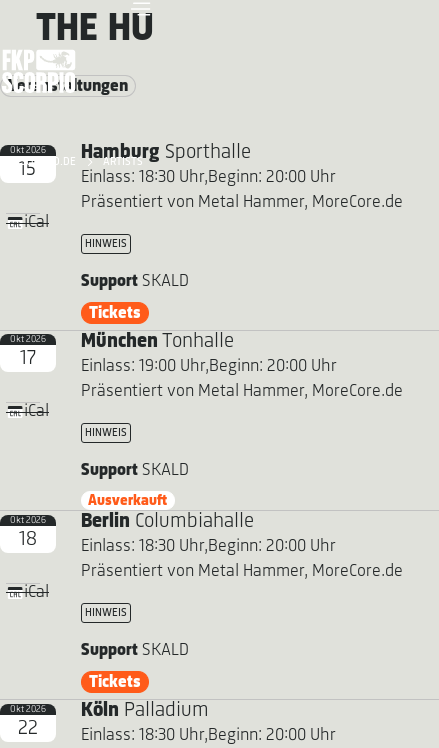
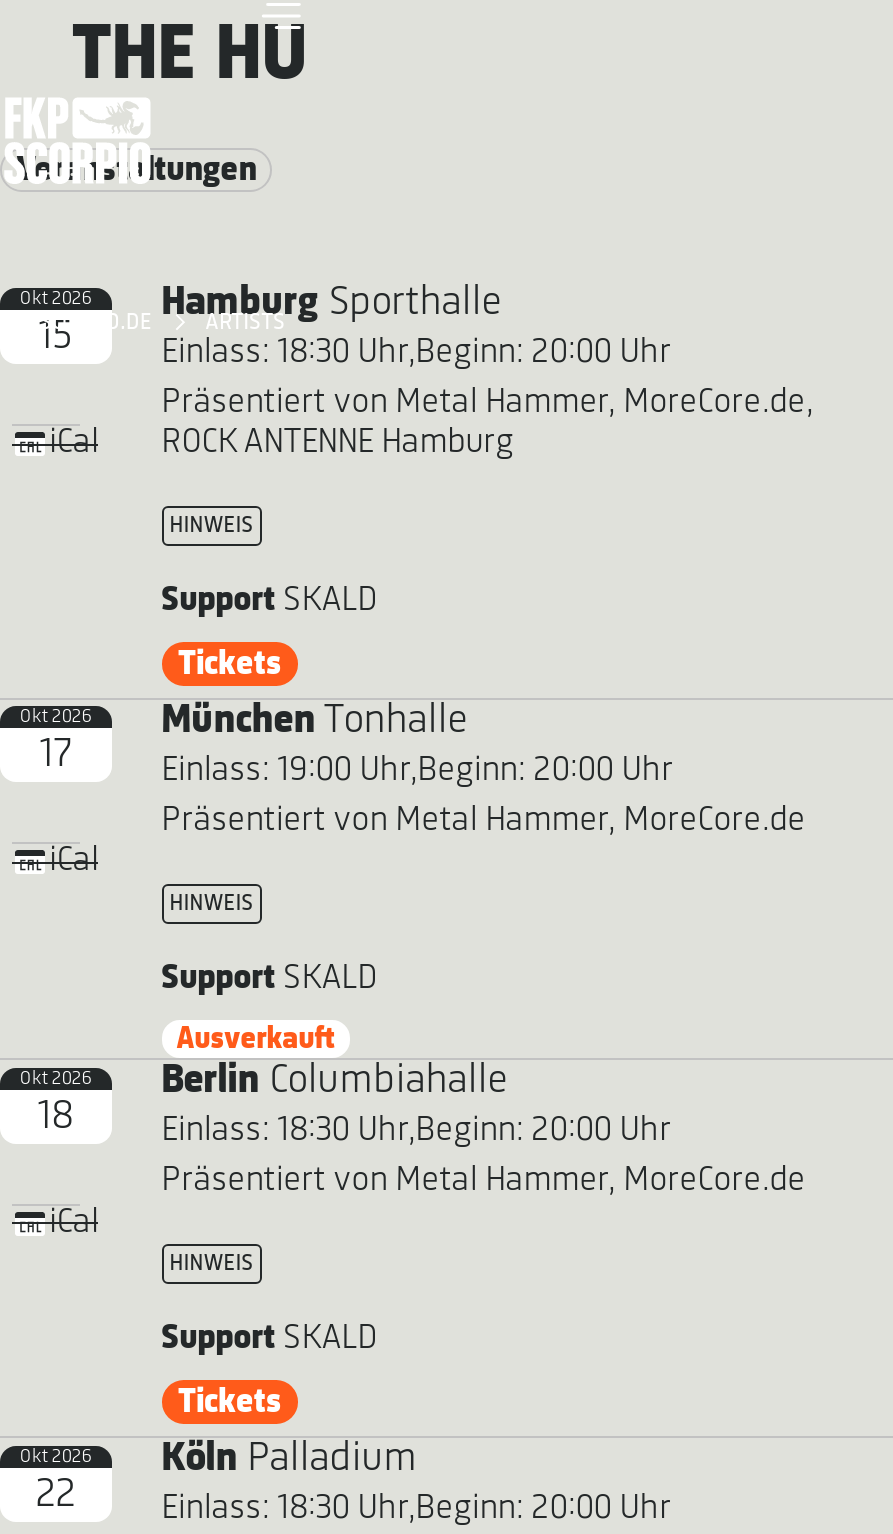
- Präsentiert von Metal Hammer, MoreCore.de
+ Präsentiert von Metal Hammer, MoreCore.de,
+ ROCK ANTENNE Hamburg
